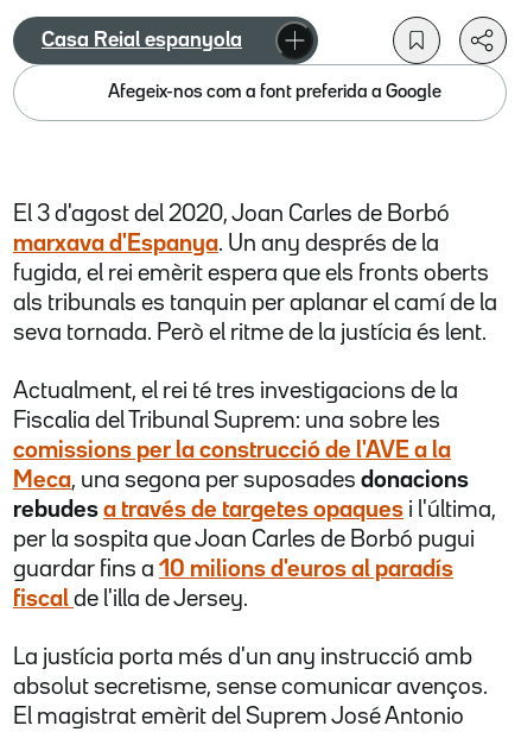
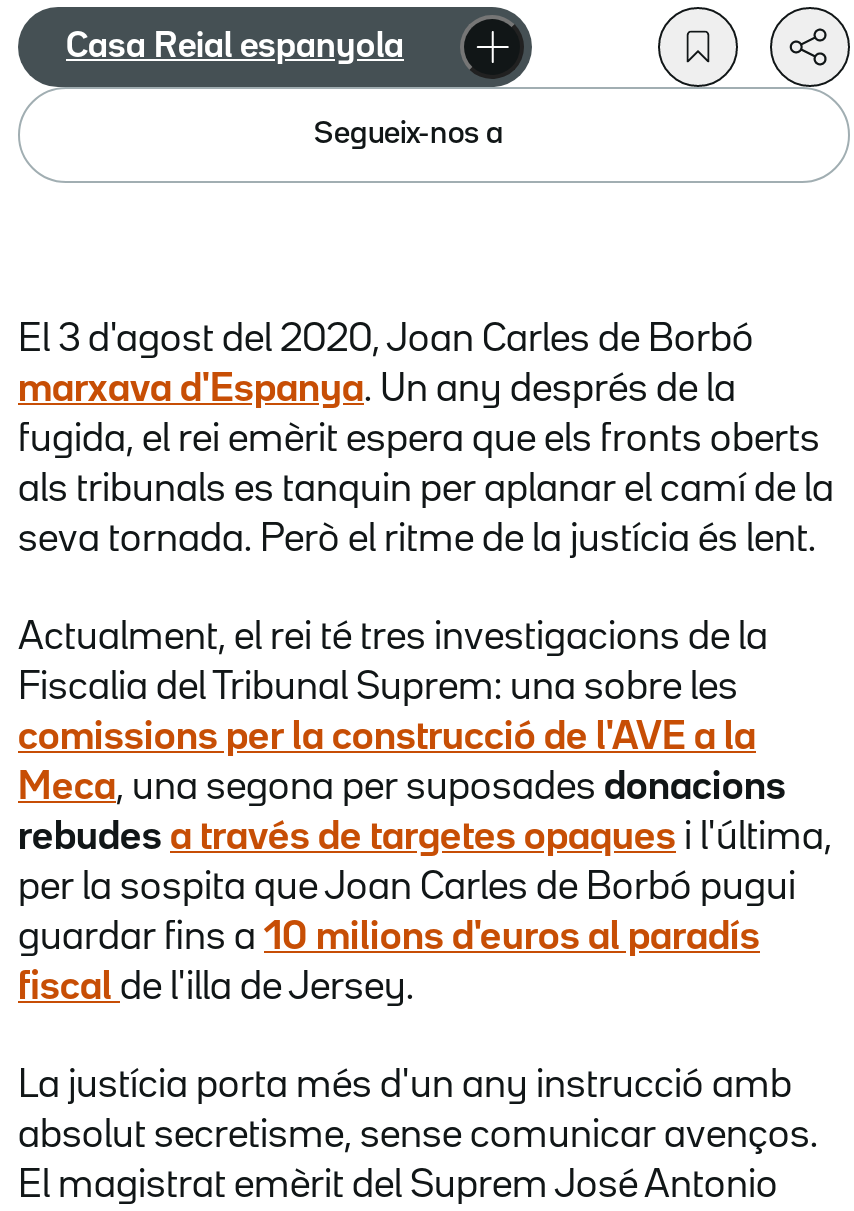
- Afegeix-nos com a font preferida a Google
+ Segueix-nos a
